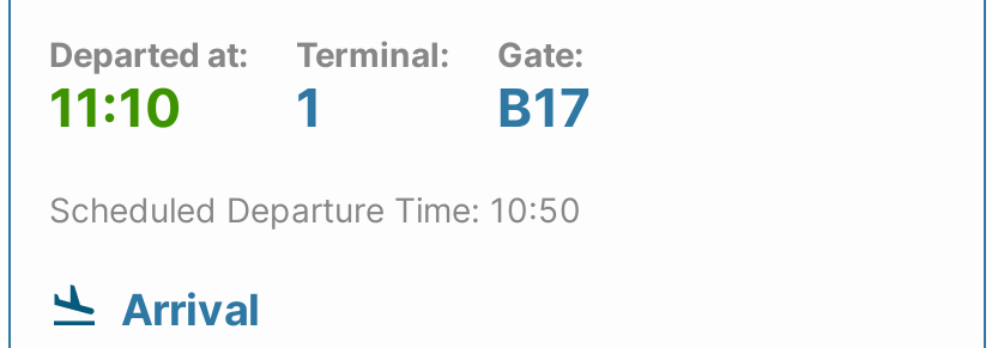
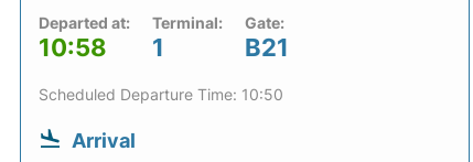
- 11:10 1
+ 10:58 1

- B17
+ B21
